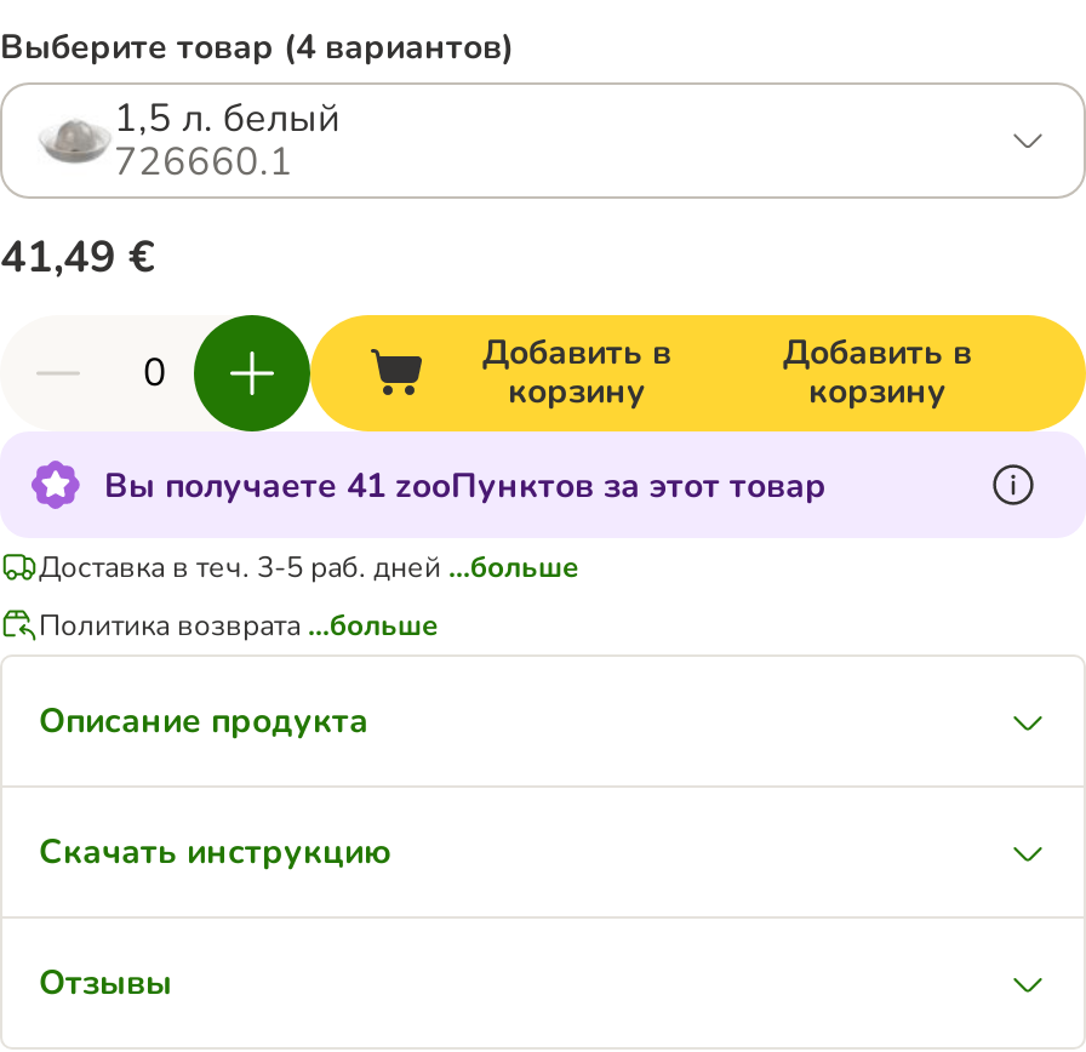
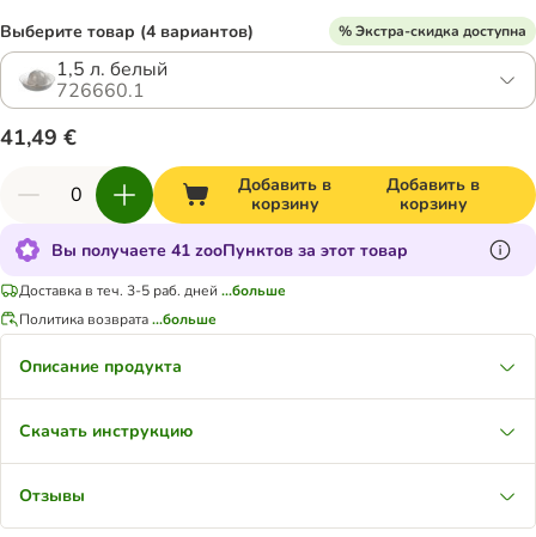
+ % Экстра-скидка доступна
